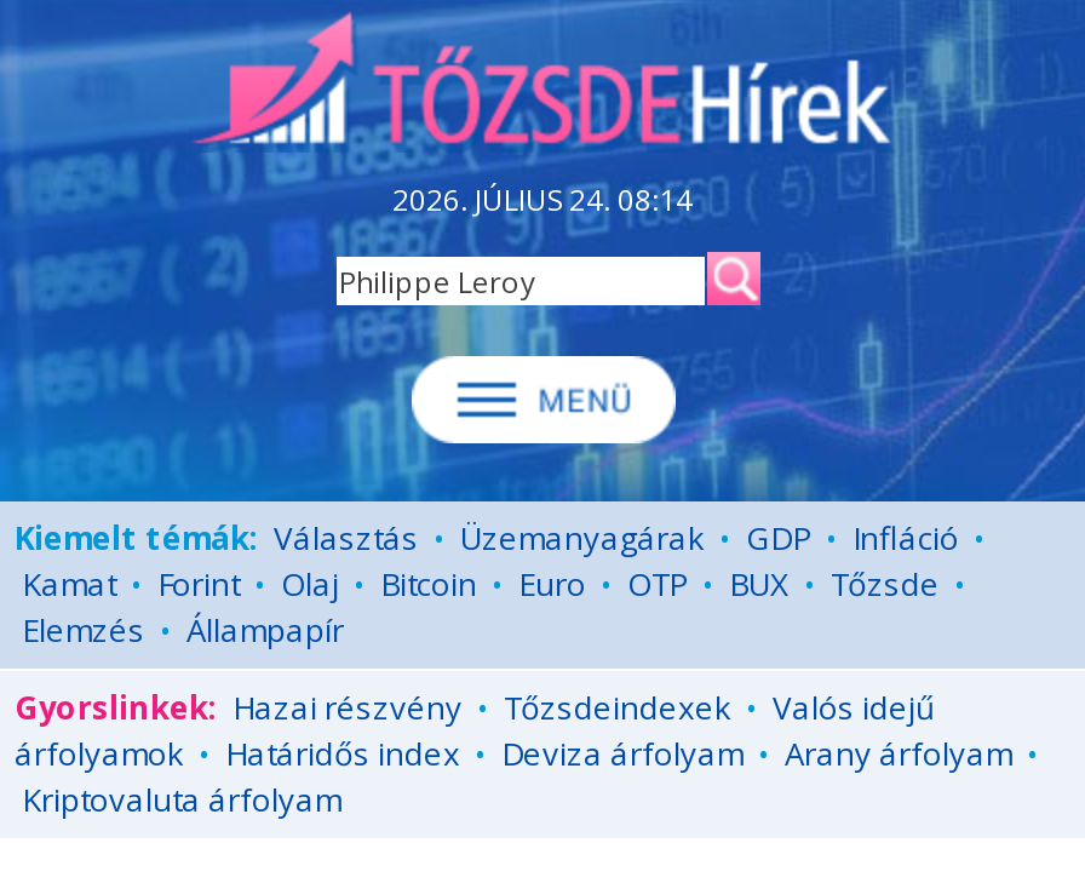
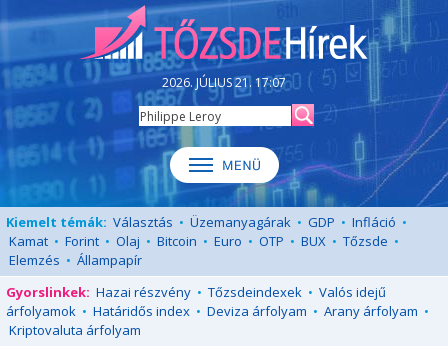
- 2026. JÚLIUS 24. 08:14
+ 2026. JÚLIUS 21. 17:07
